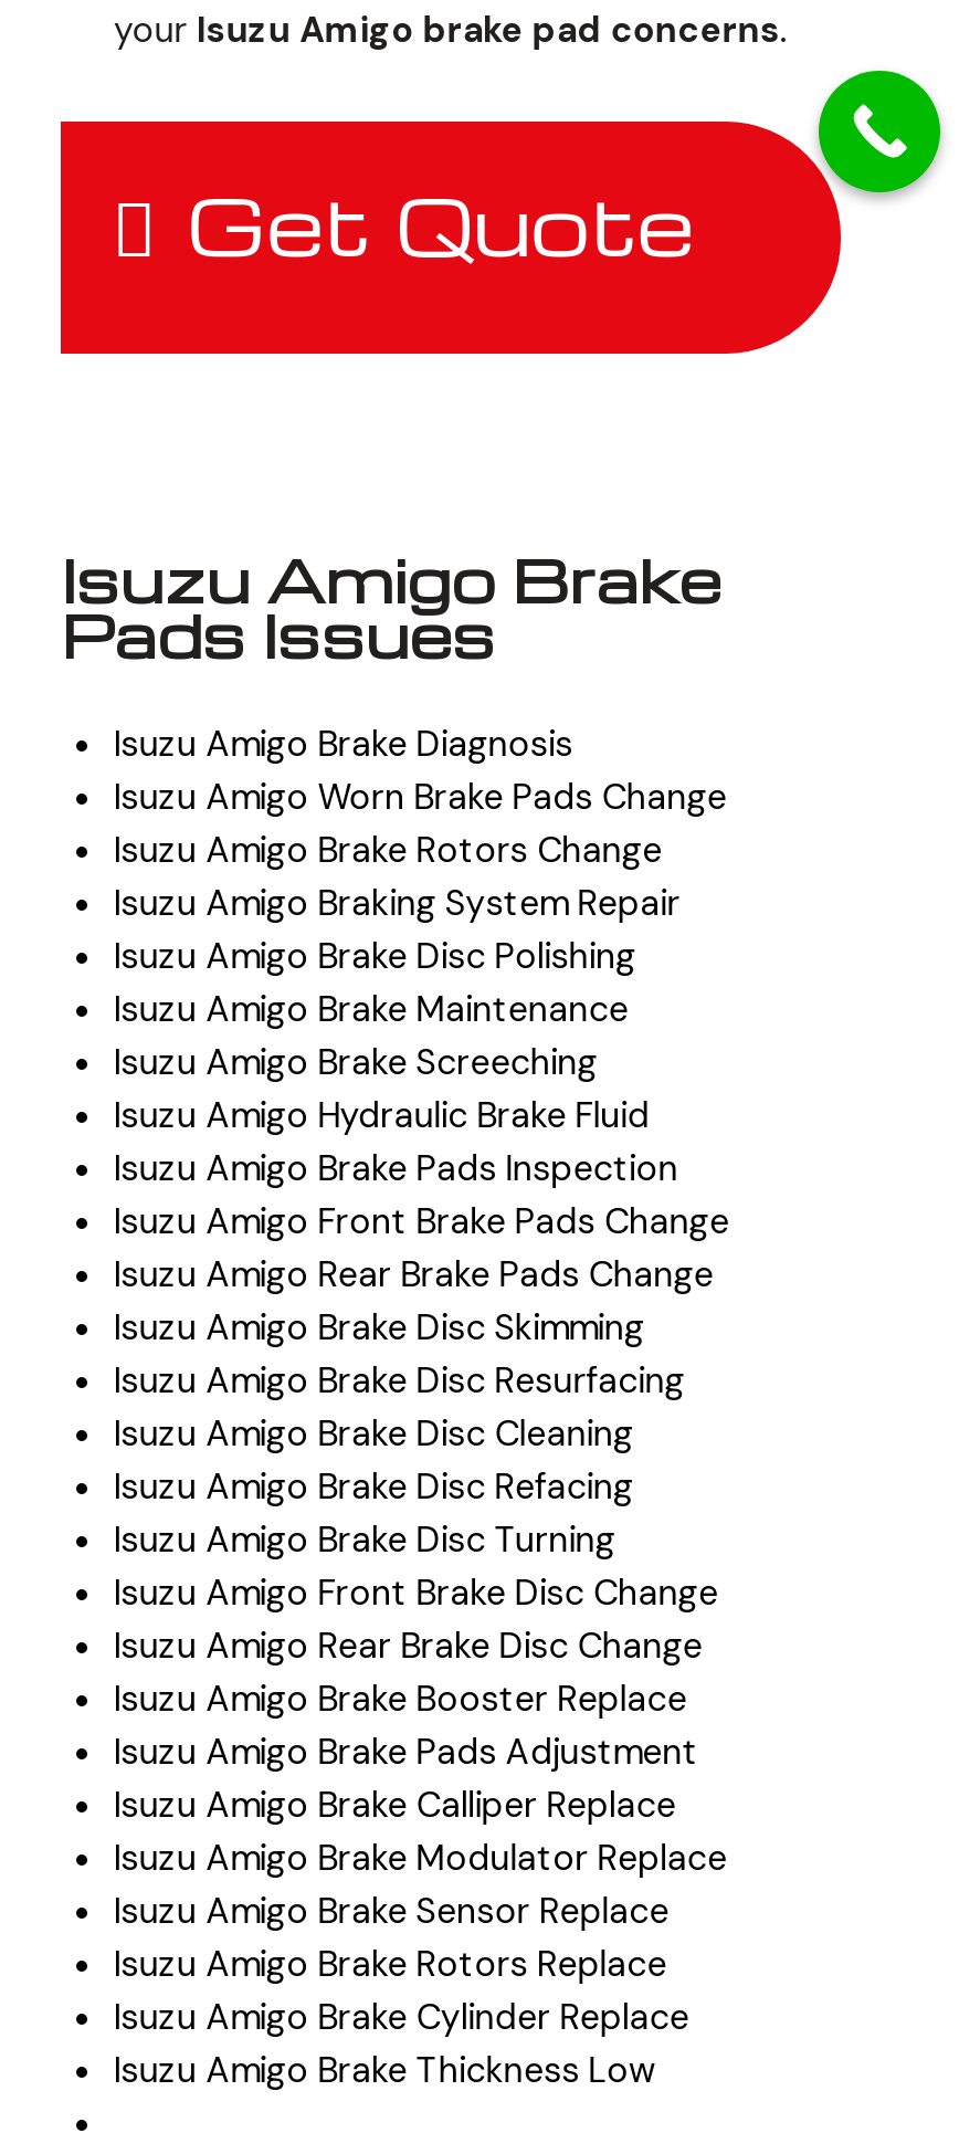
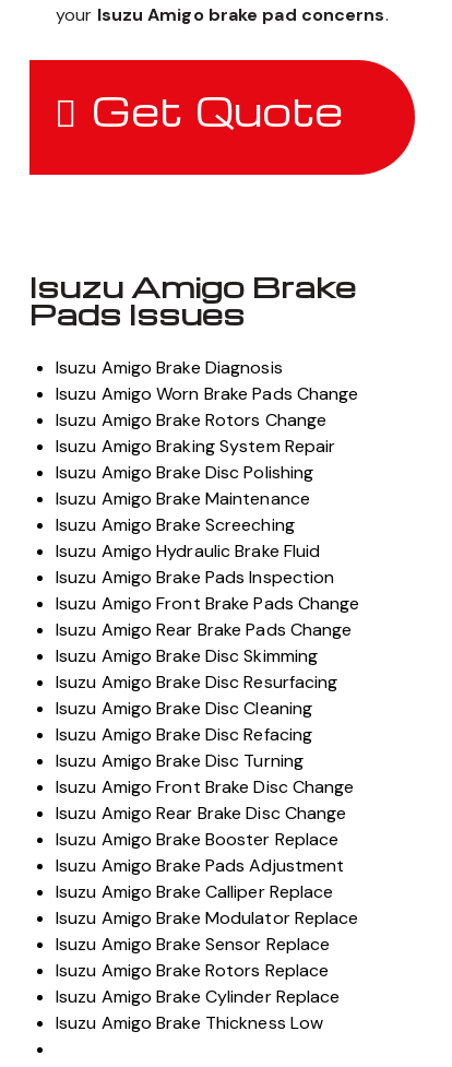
- [image]
